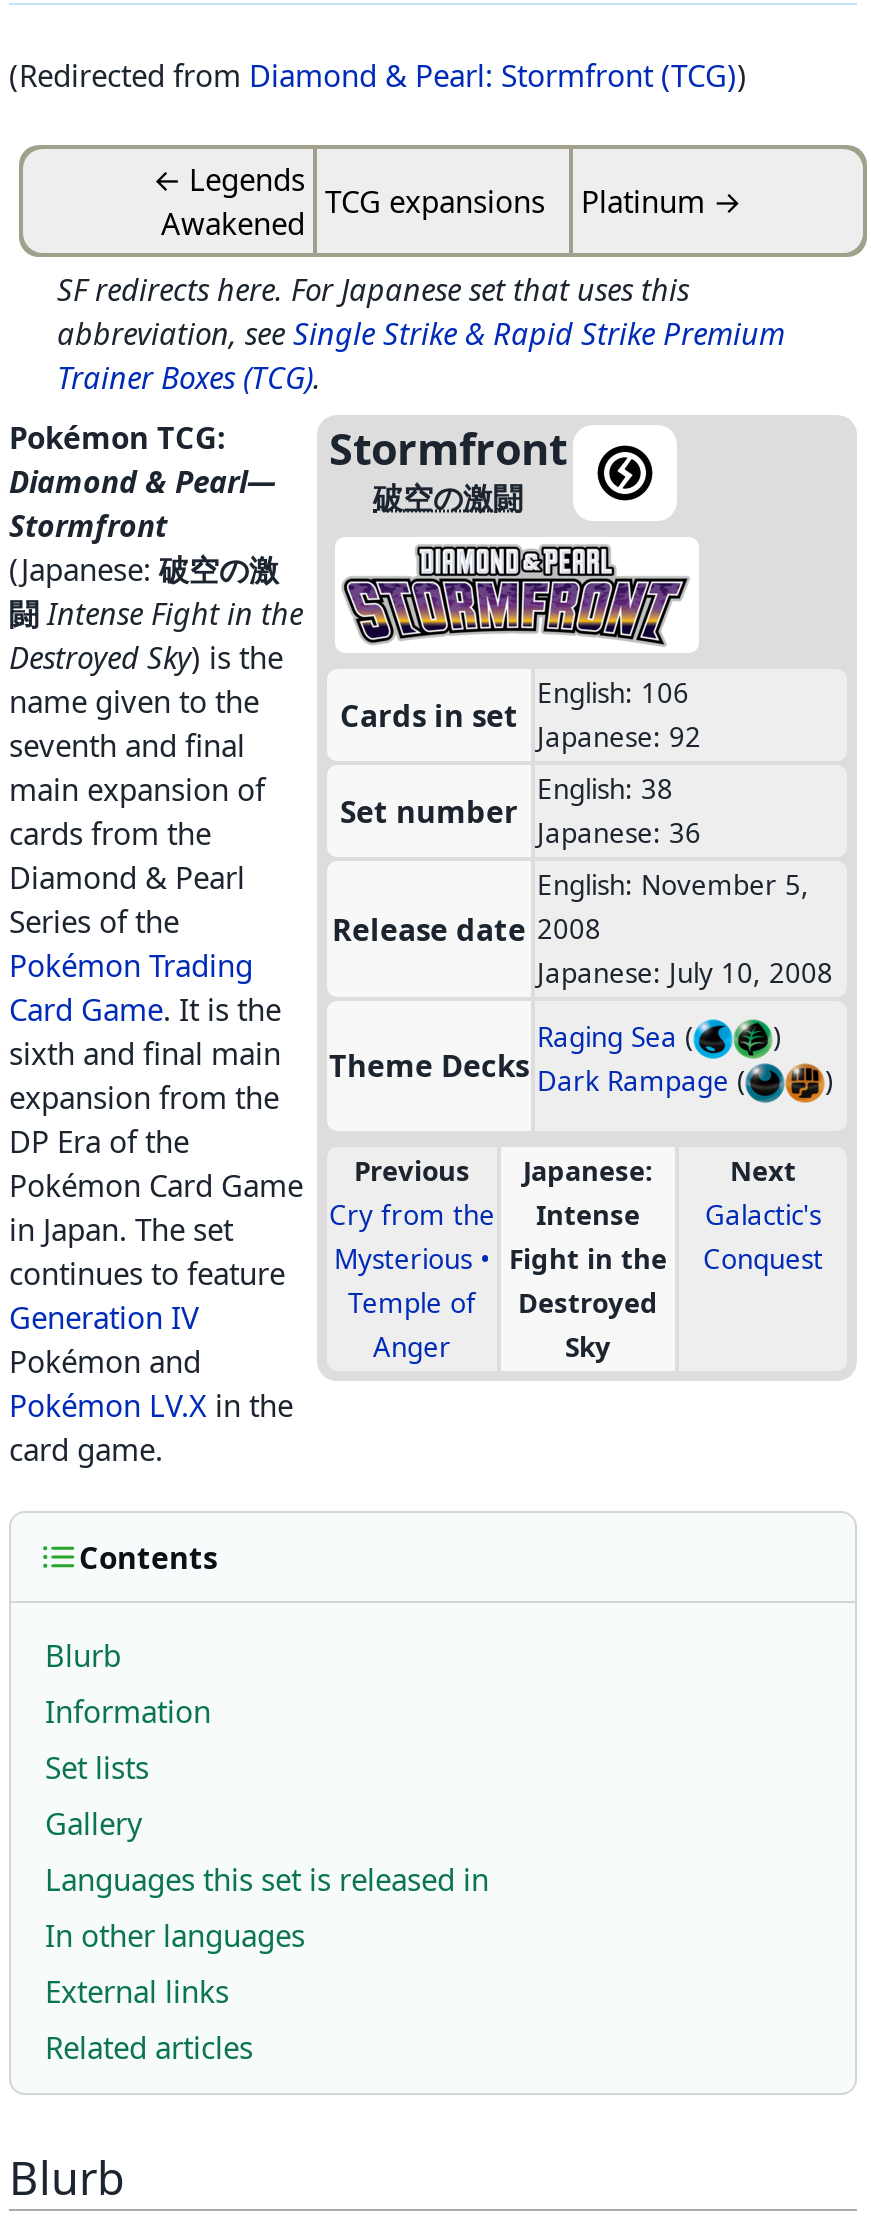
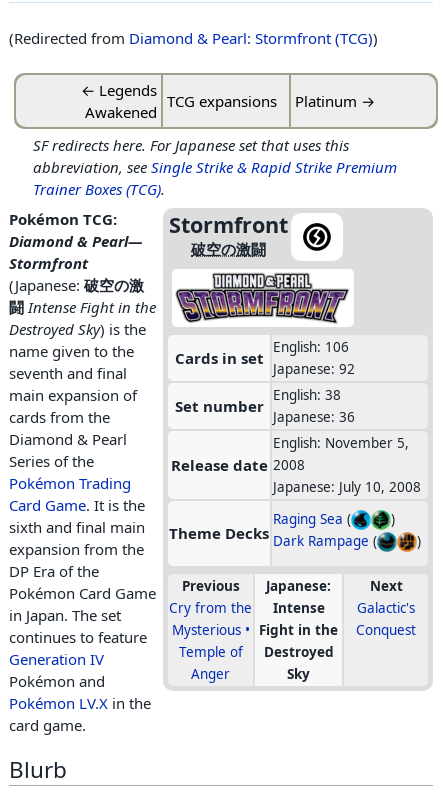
- Contents
- Blurb
- Information
- Set lists
- Gallery
- Languages this set is released in
- In other languages
- External links
- Related articles
